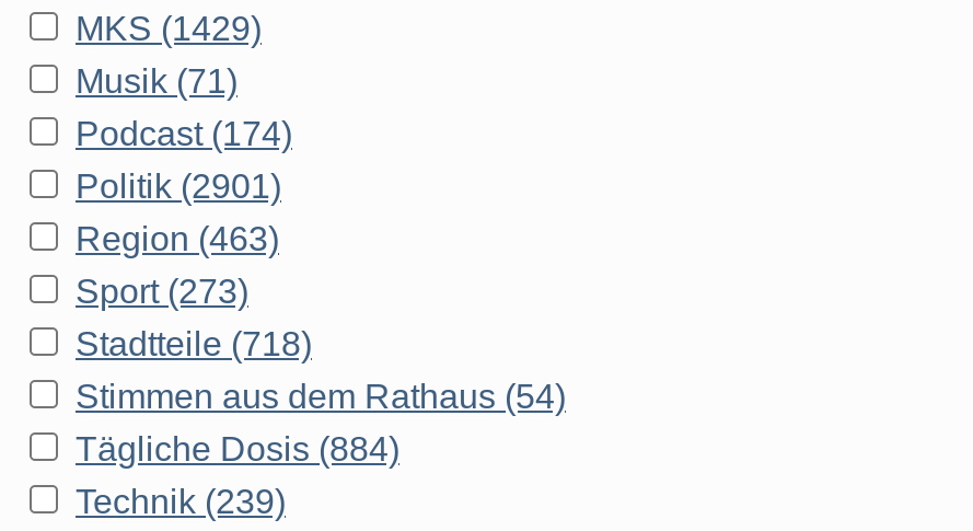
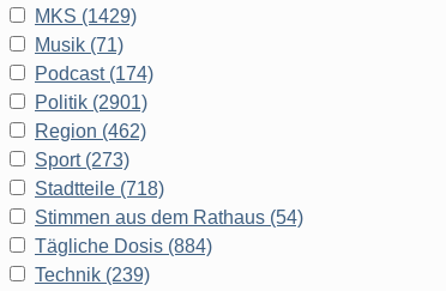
- Region (463)
+ Region (462)
